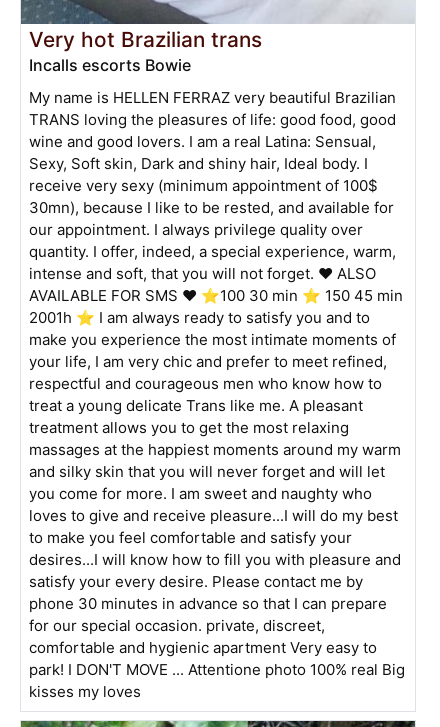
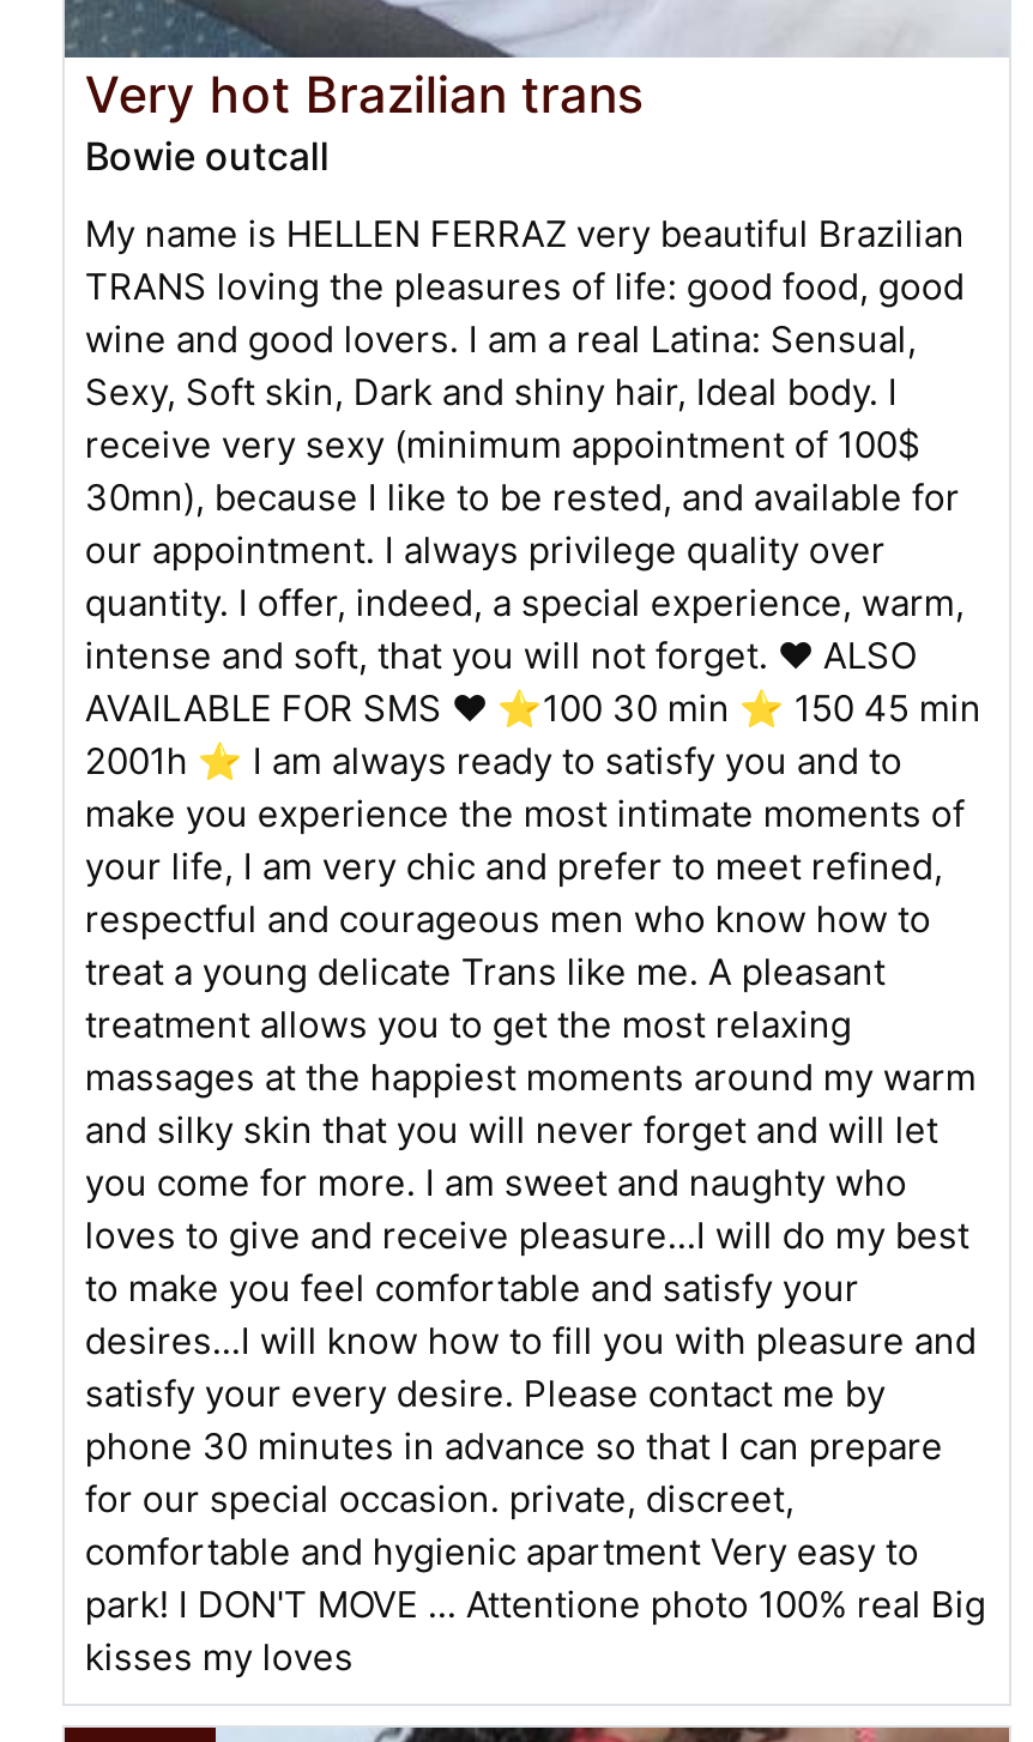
- Incalls escorts Bowie
+ Bowie outcall
